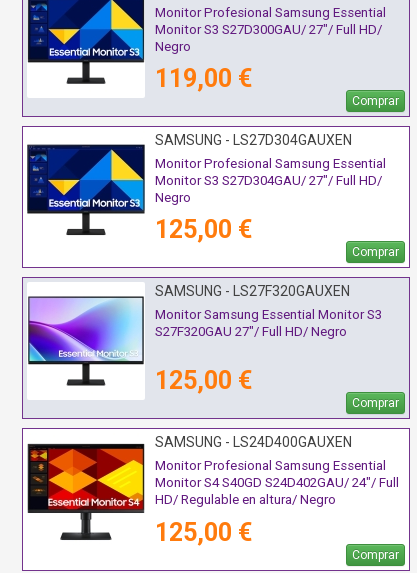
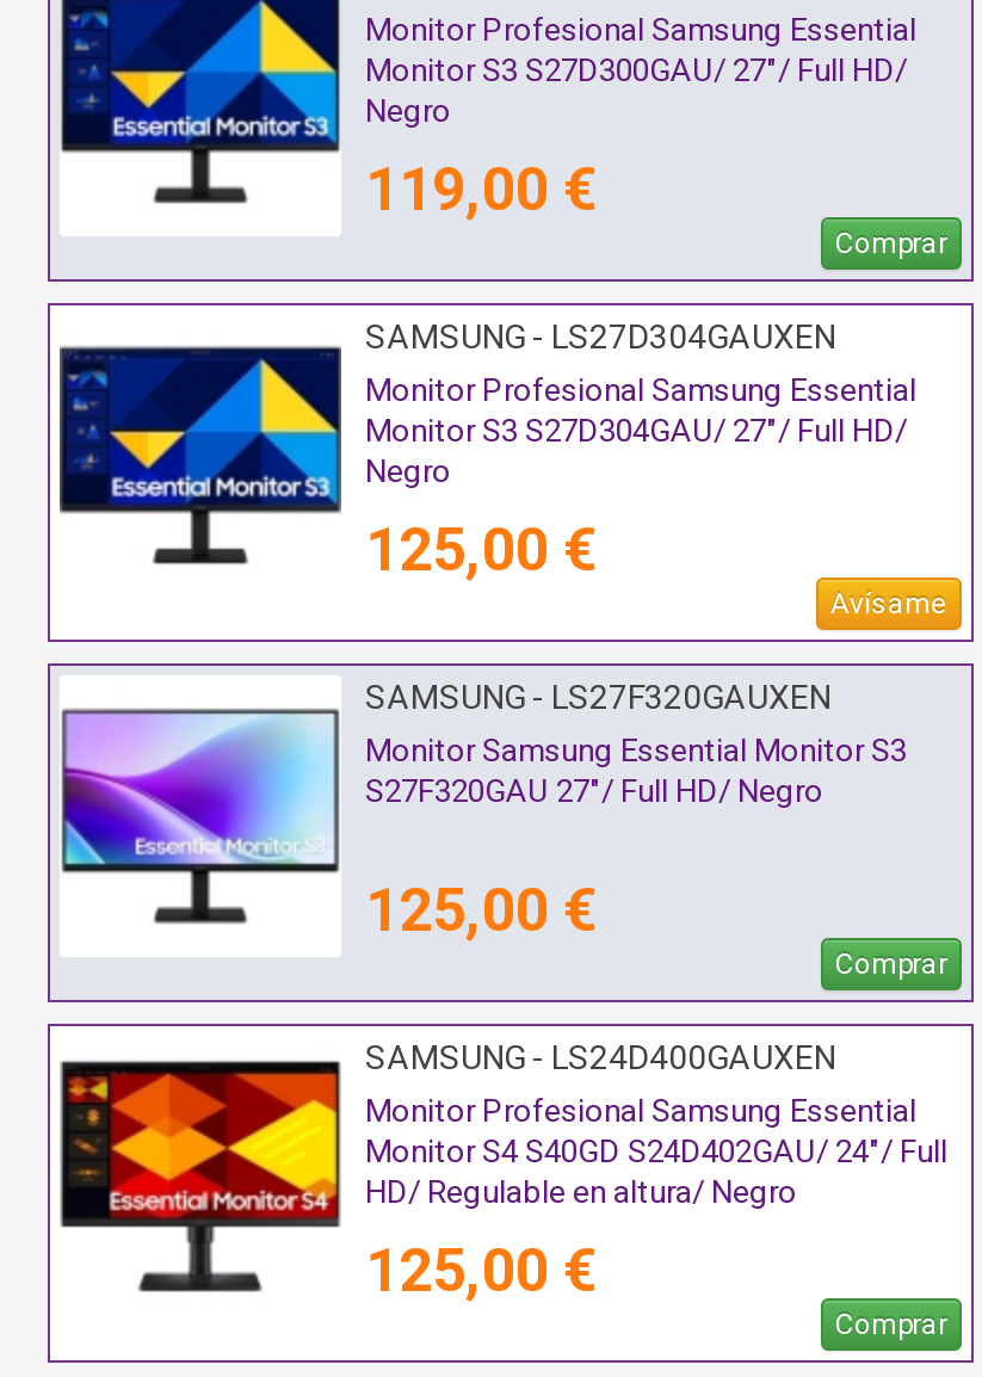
- Comprar
+ Avísame
